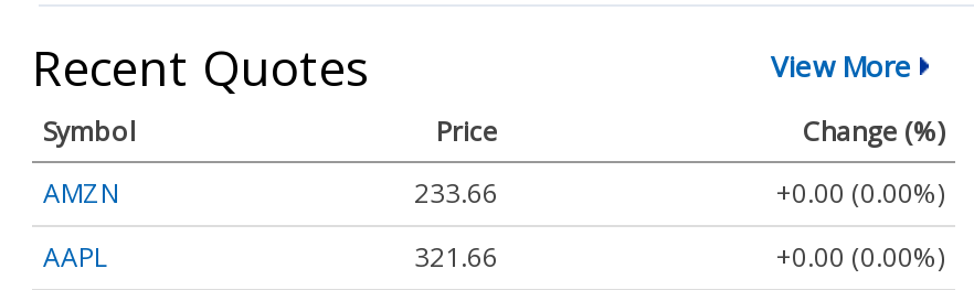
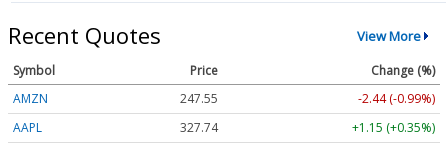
- 233.66
+ 247.55

- +0.00 (0.00%)
+ -2.44 (-0.99%)

- 321.66
+ 327.74

- +0.00 (0.00%)
+ +1.15 (+0.35%)
